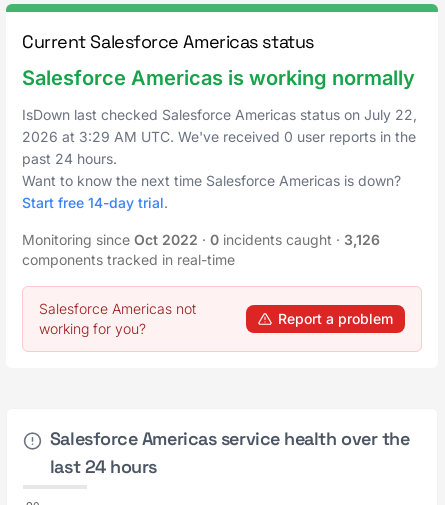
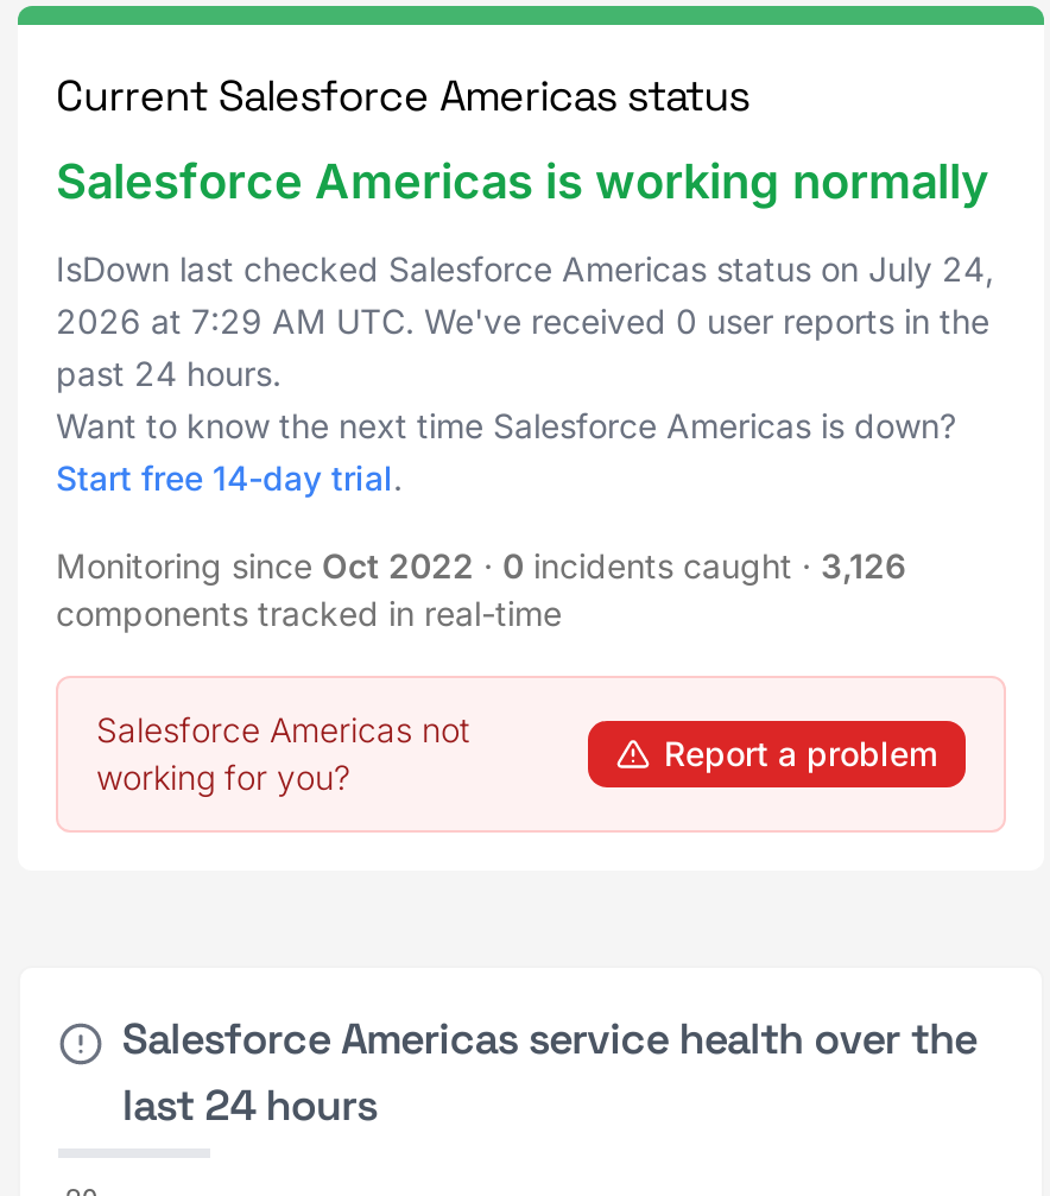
- IsDown last checked Salesforce Americas status on July 22,
+ IsDown last checked Salesforce Americas status on July 24,

- 2026 at 3:29 AM UTC. We've received 0 user reports in the
+ 2026 at 7:29 AM UTC. We've received 0 user reports in the
